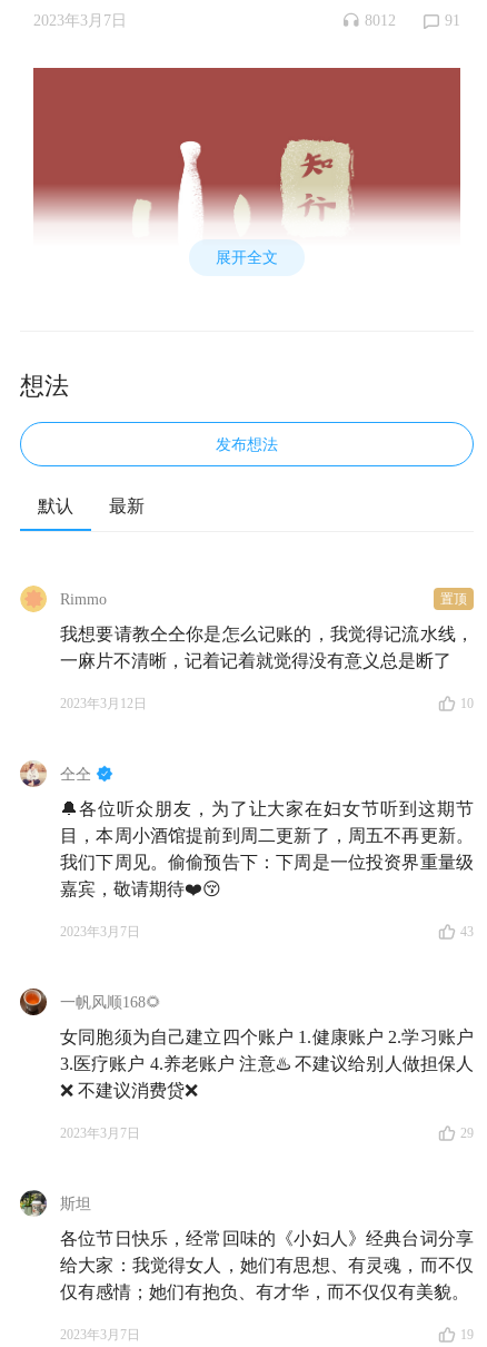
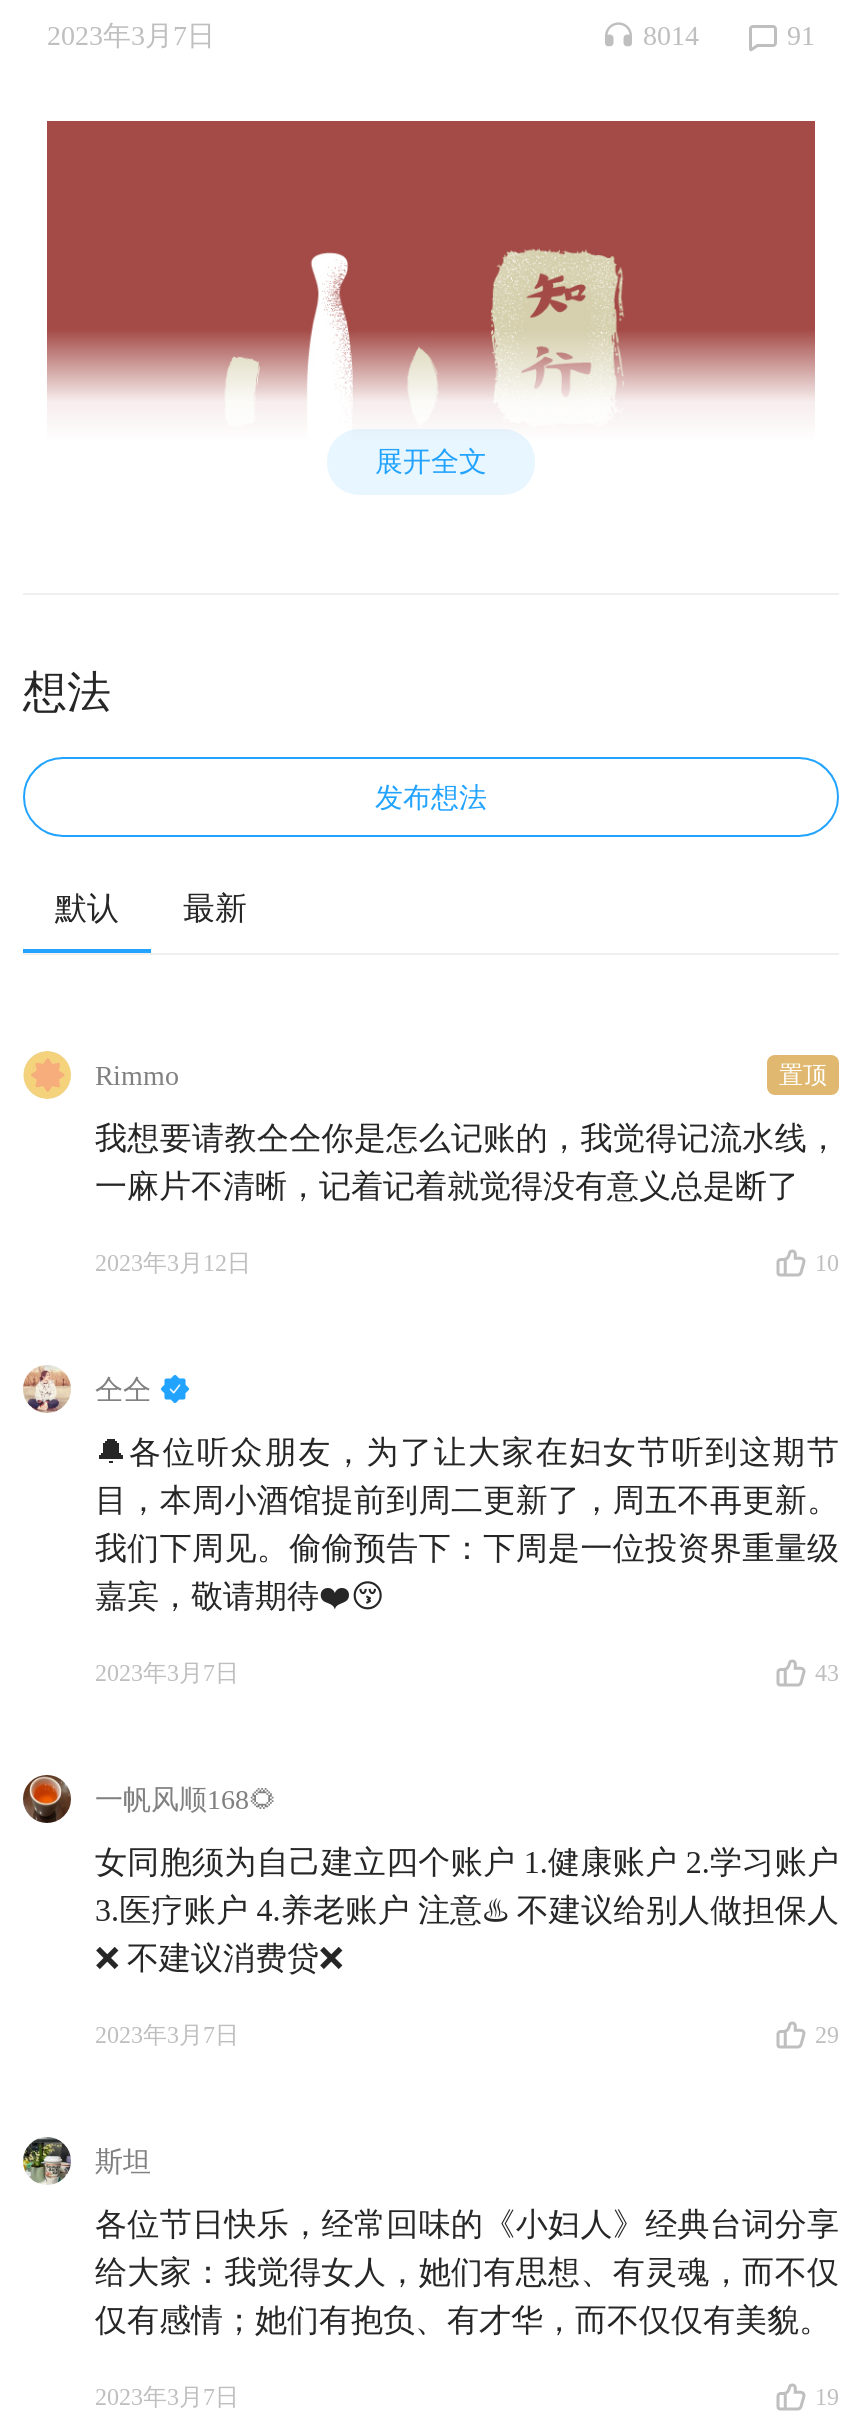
- 8012
+ 8014
